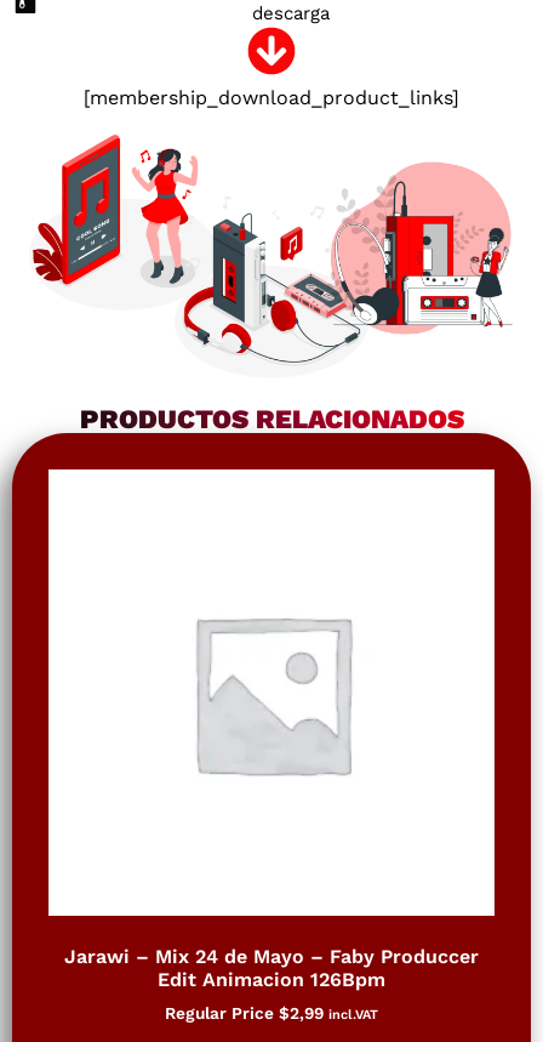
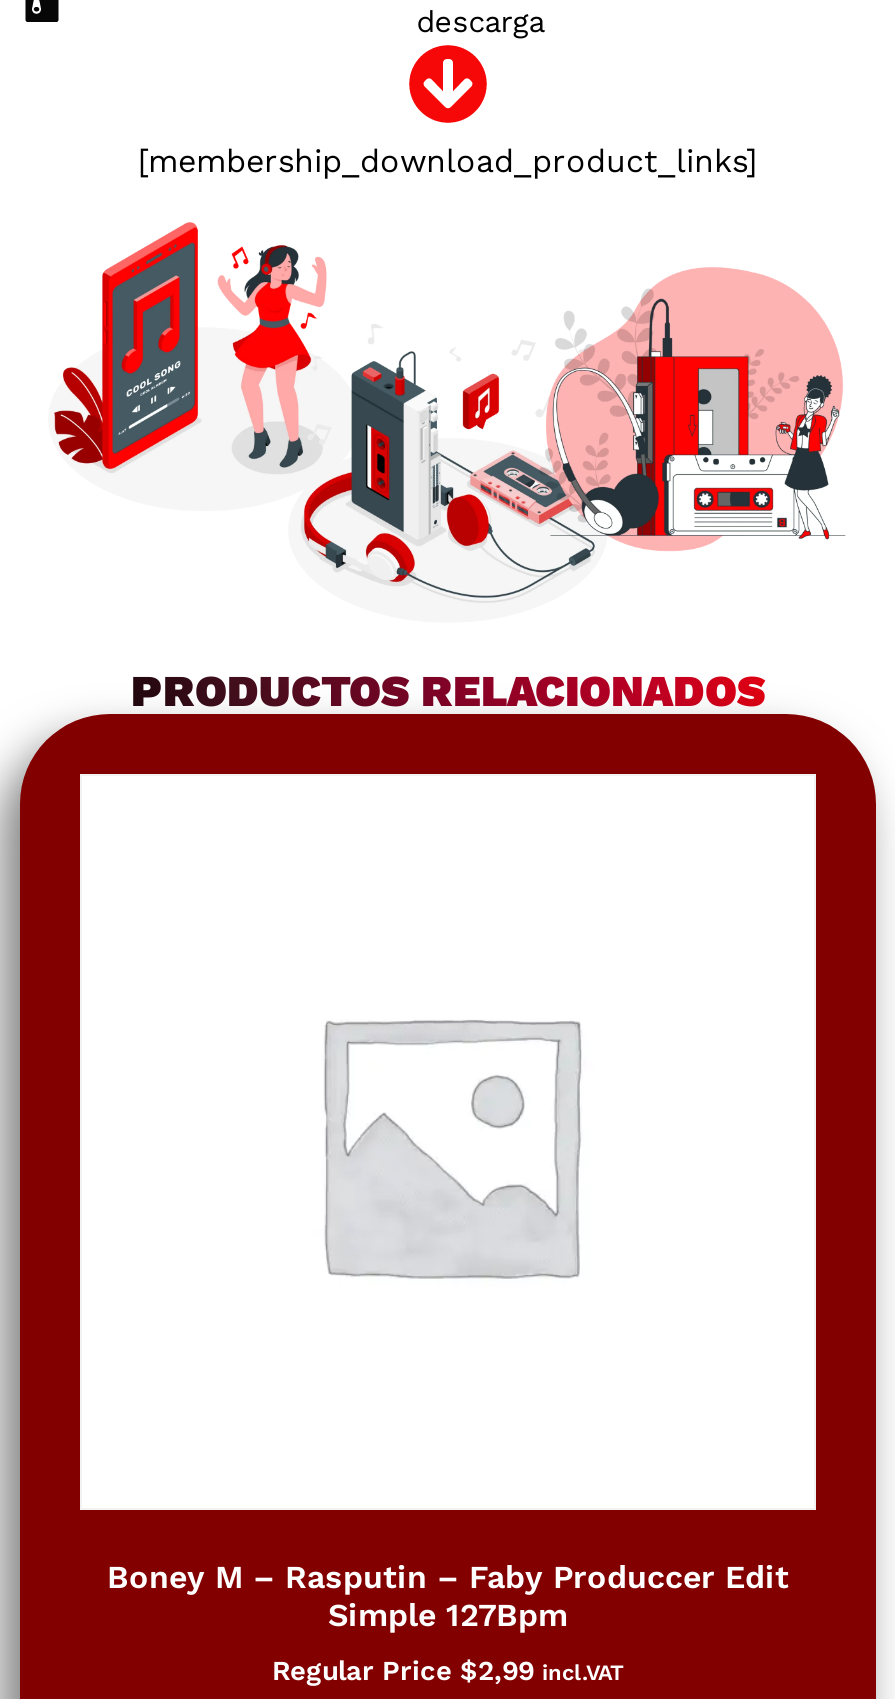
- Jarawi – Mix 24 de Mayo – Faby Produccer
- Edit Animacion 126Bpm
+ Boney M – Rasputin – Faby Produccer Edit
+ Simple 127Bpm
